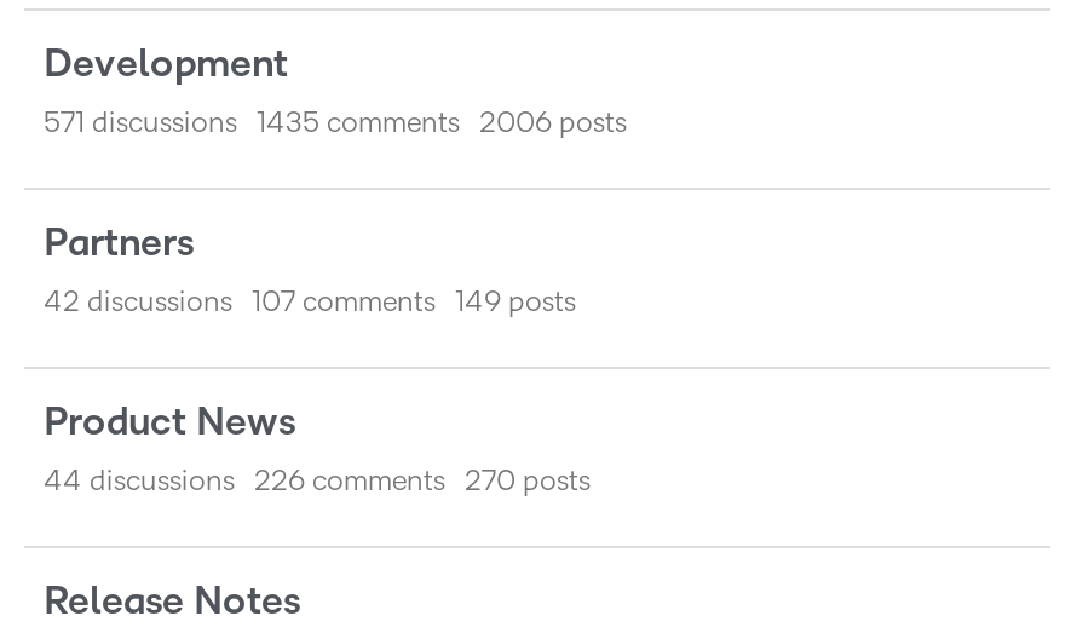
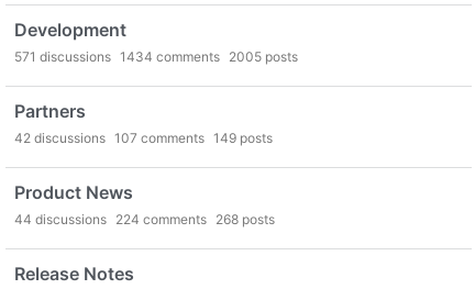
- 571 discussions
- 1435 comments
- 2006 posts
+ 571 discussions 1434 comments 2005 posts

- 44 discussions
- 226 comments
- 270 posts
+ 44 discussions 224 comments 268 posts
